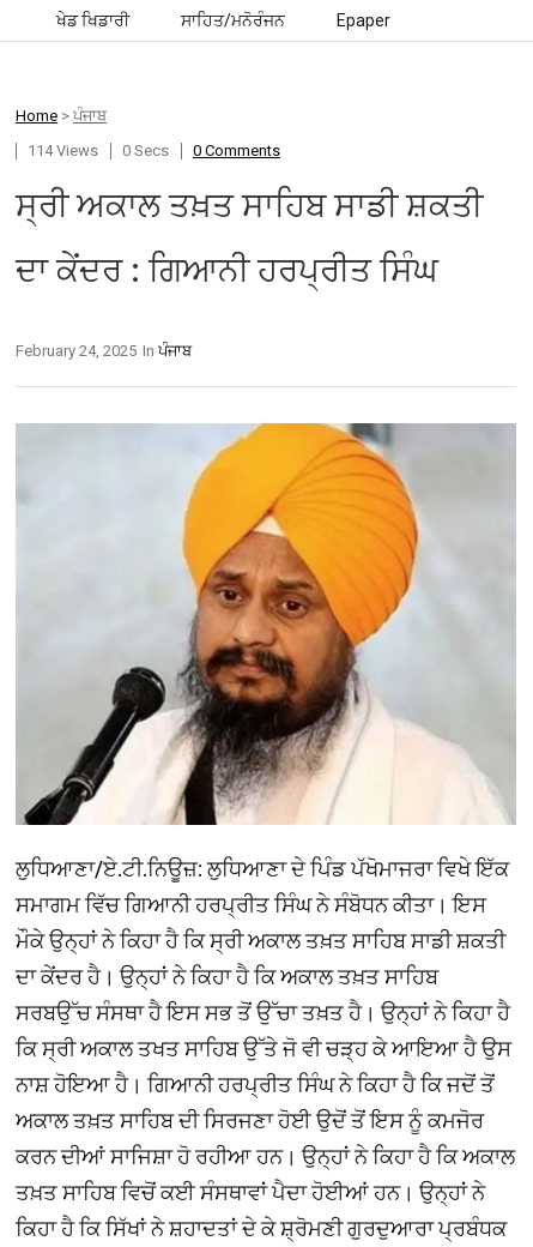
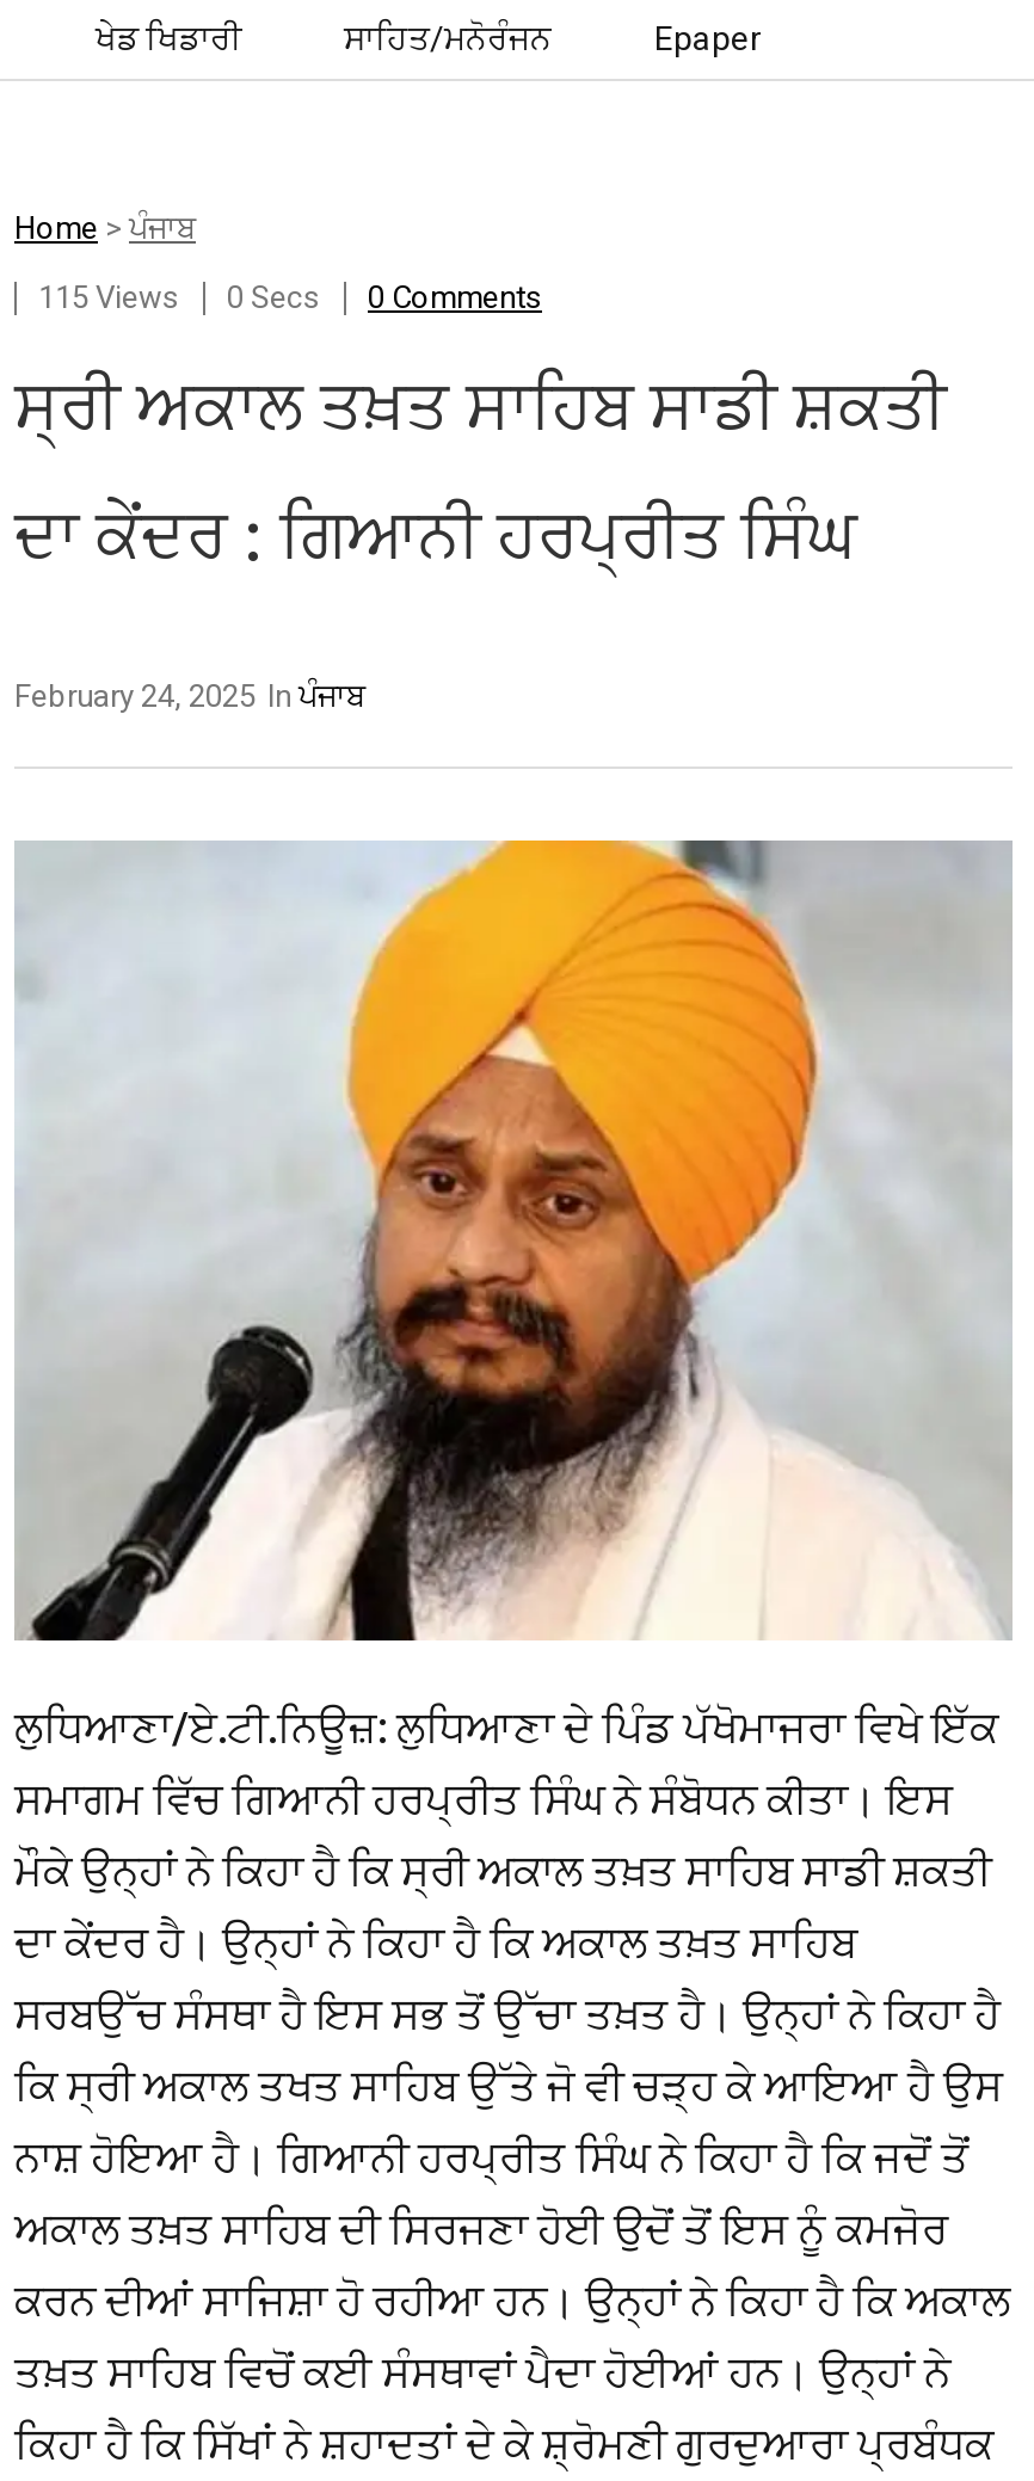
- 114 Views 0 Secs 0 Comments
+ 115 Views 0 Secs 0 Comments
